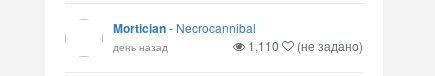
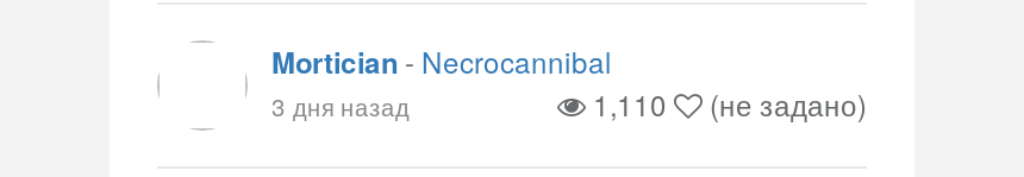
- день назад
+ 3 дня назад
